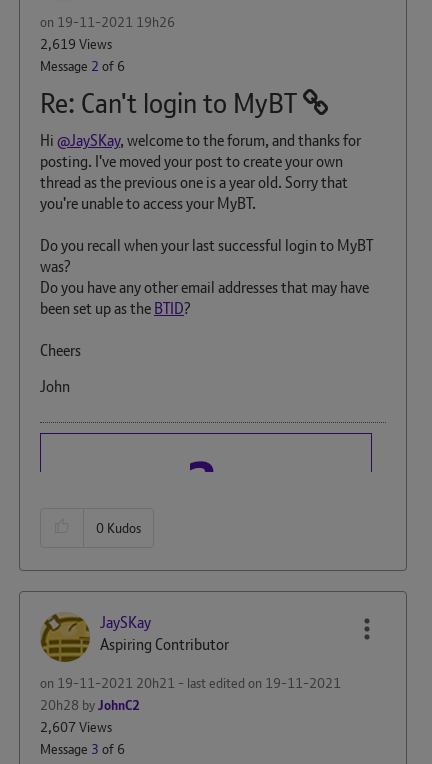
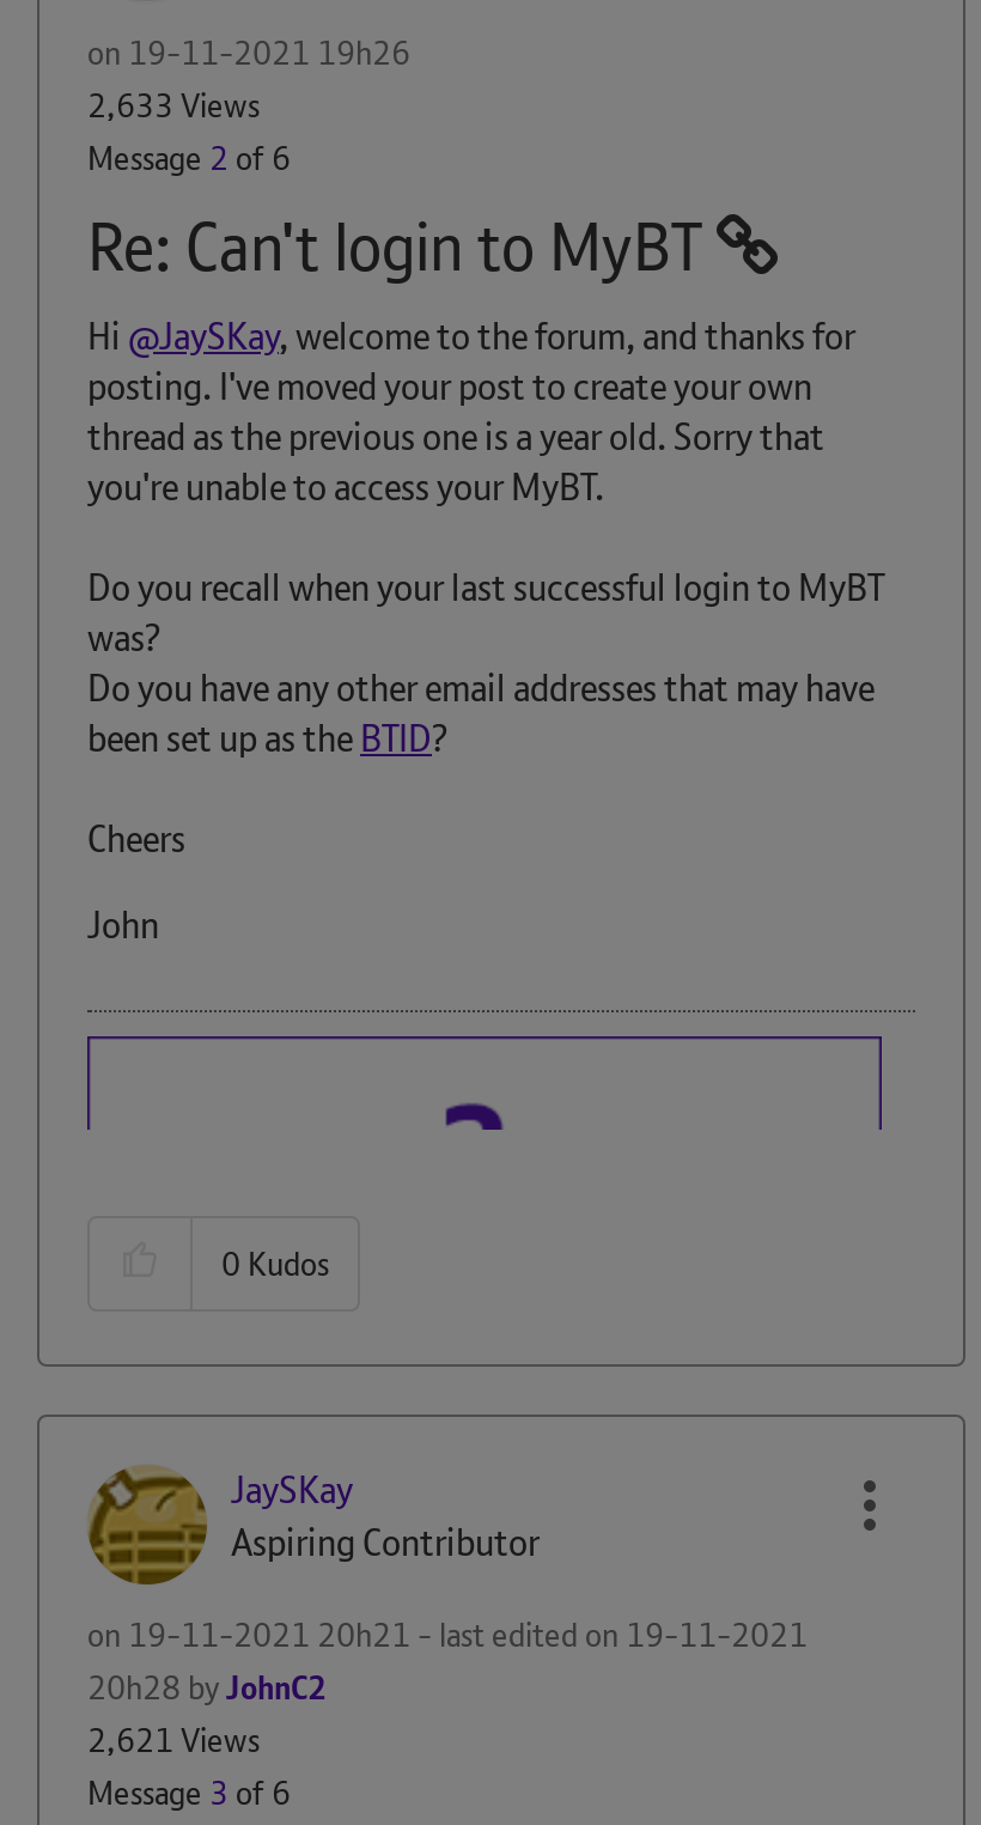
- 2,619 Views
+ 2,633 Views

- 2,607 Views
+ 2,621 Views
